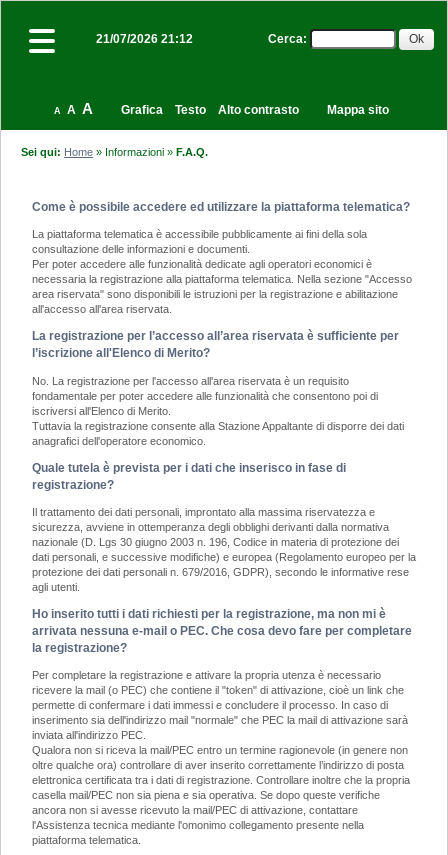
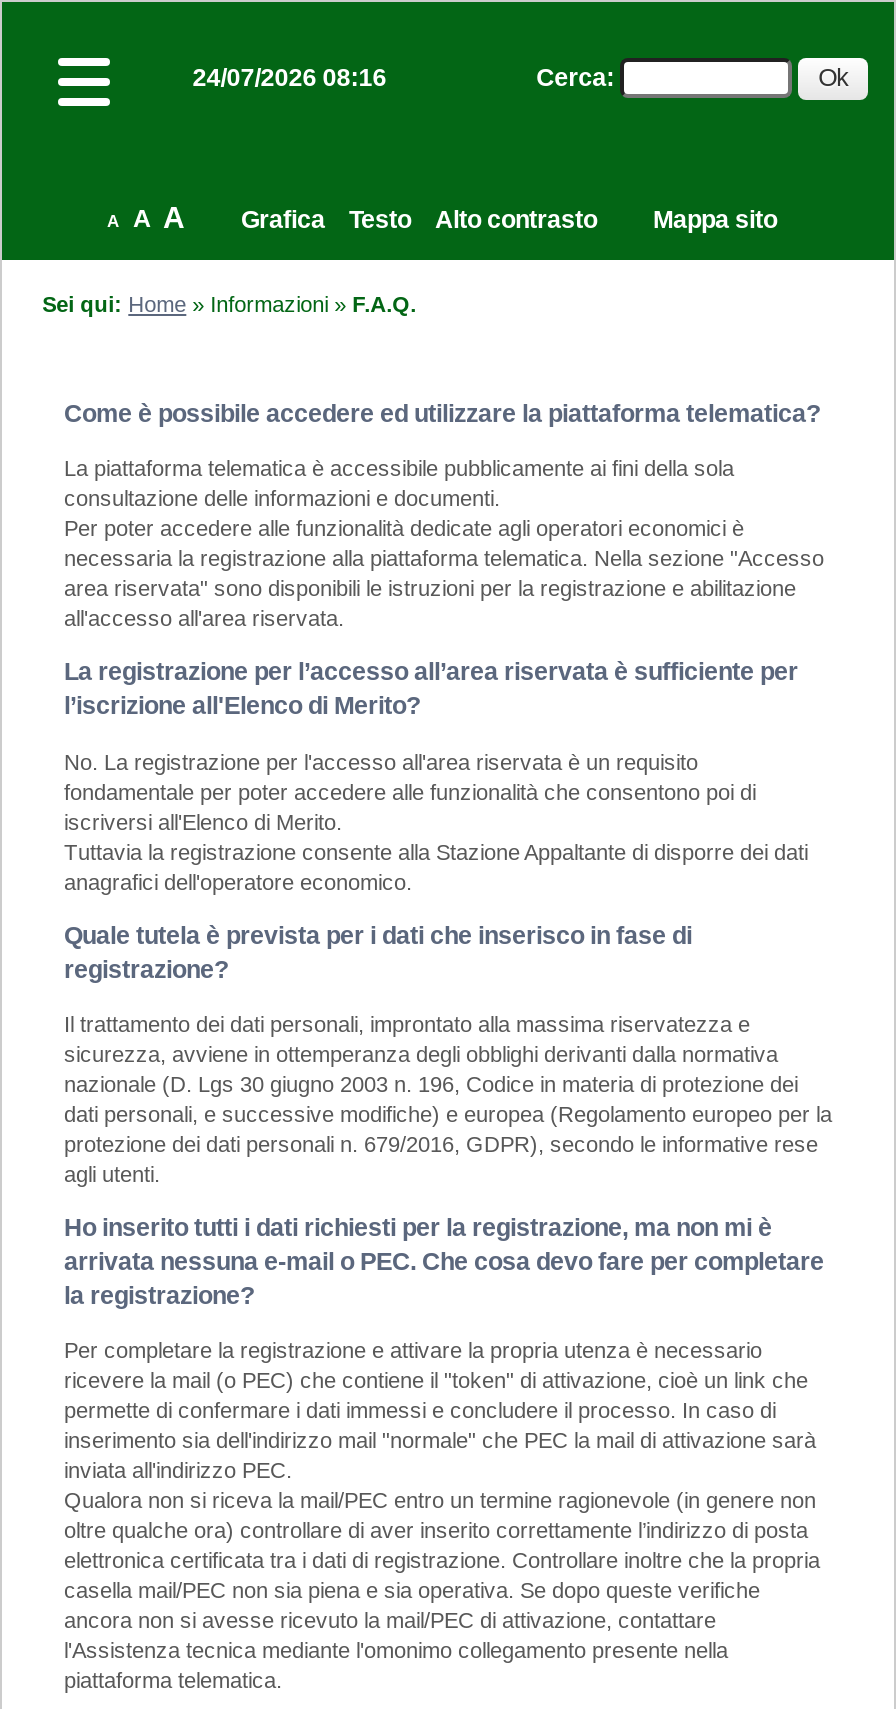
- 21/07/2026 21:12
+ 24/07/2026 08:16
